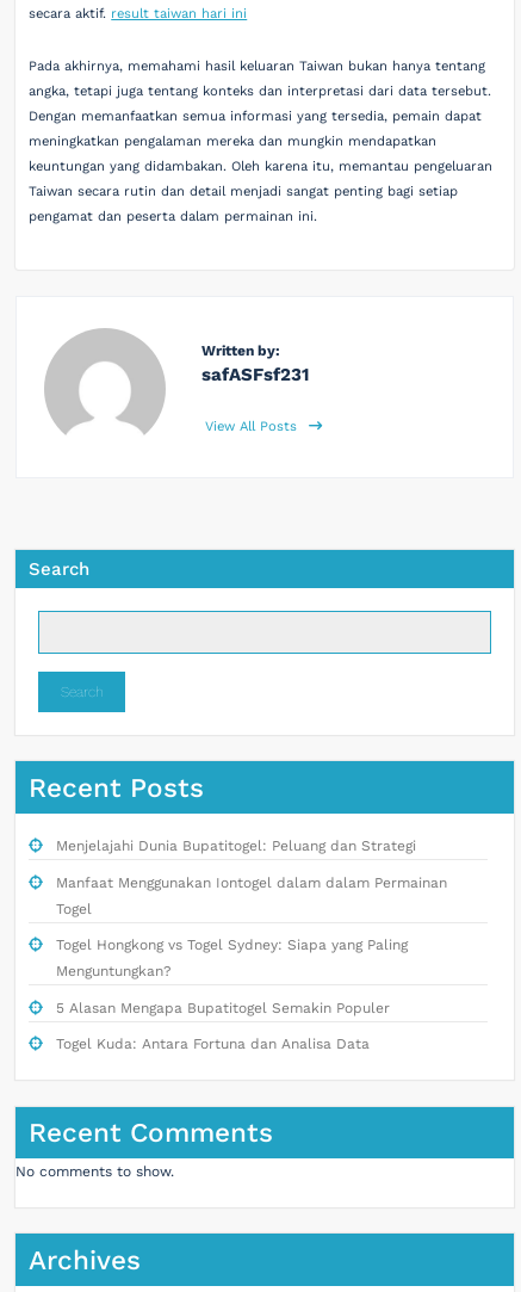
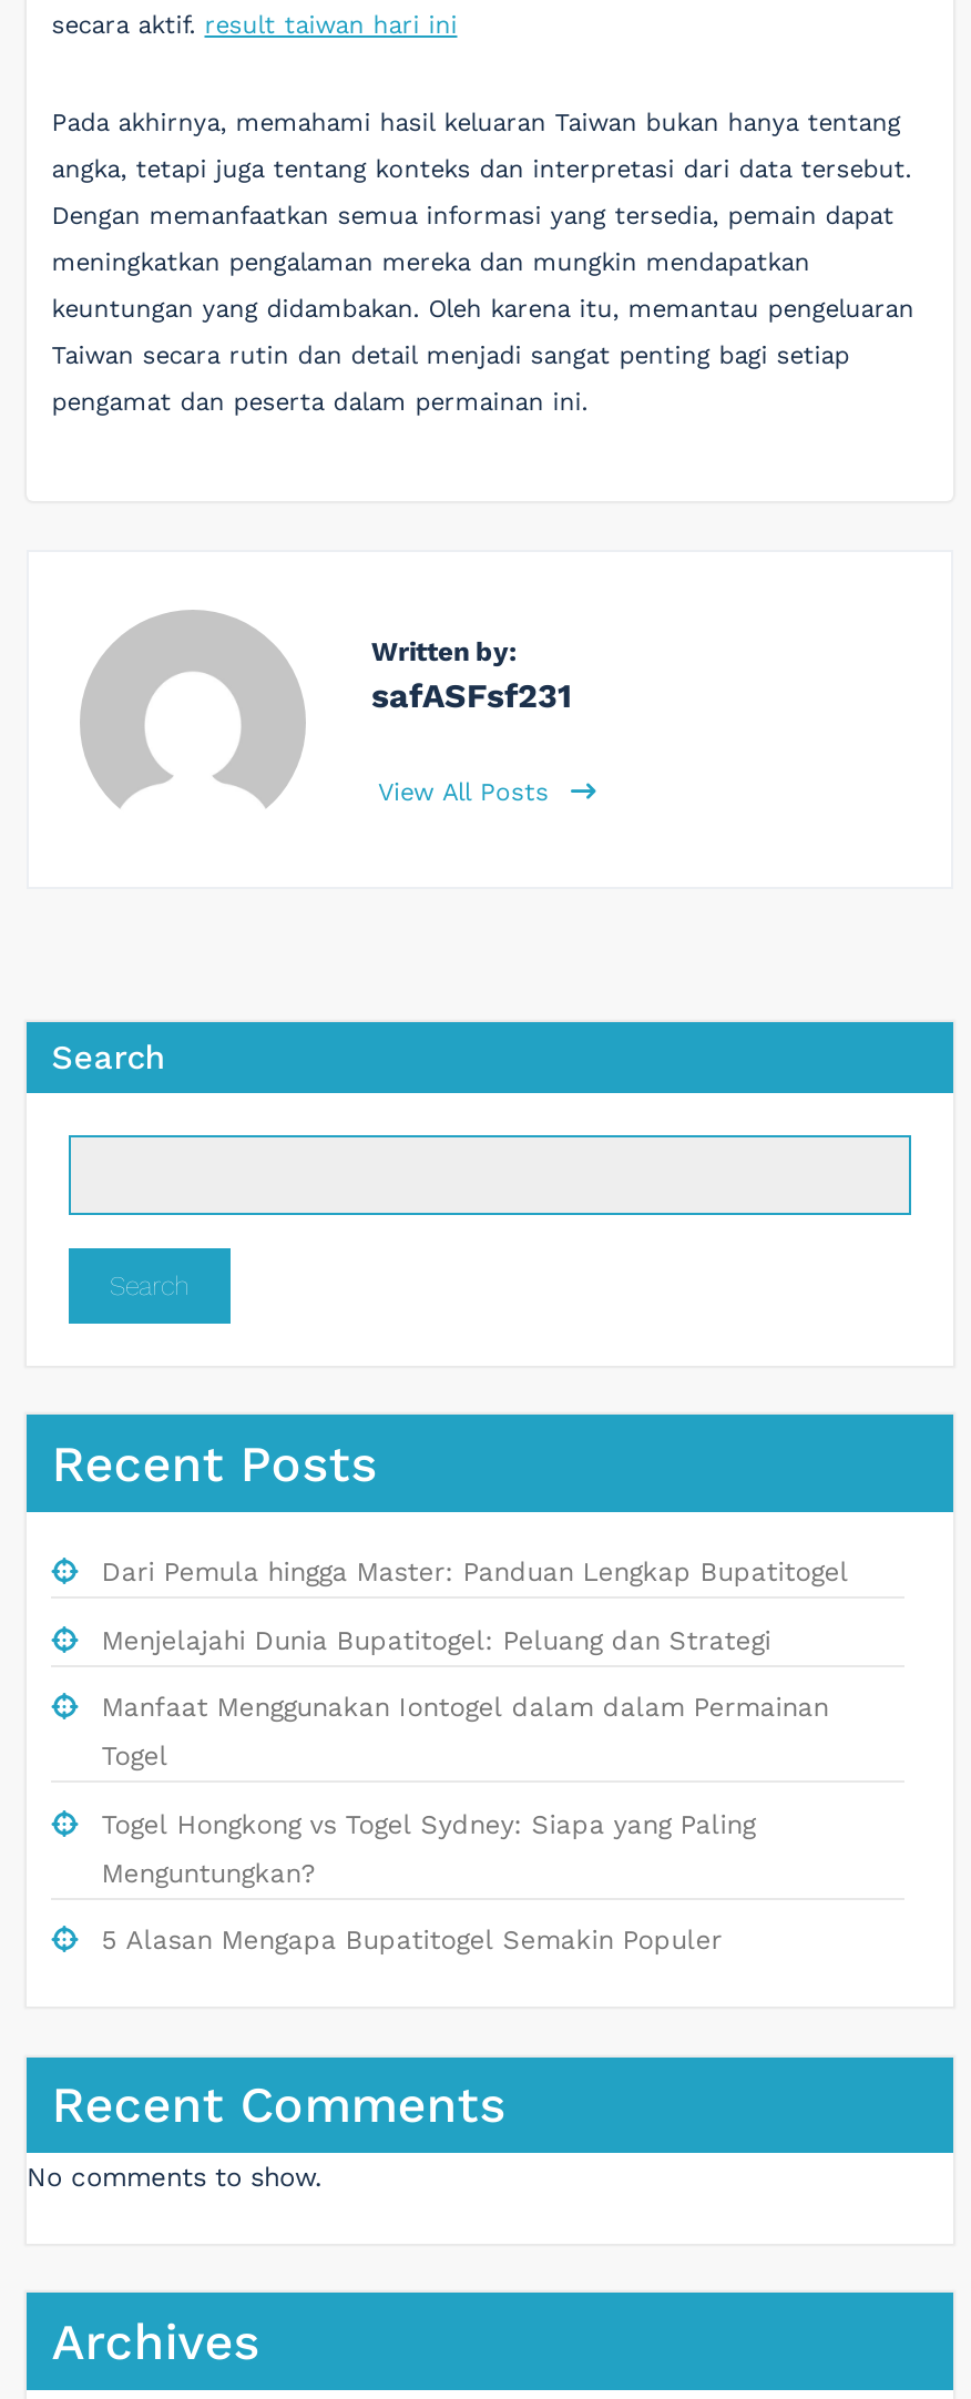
+ Dari Pemula hingga Master: Panduan Lengkap Bupatitogel

moved down: Menjelajahi Dunia Bupatitogel: Peluang dan Strategi | Manfaat Menggunakan Iontogel dalam dalam Permainan | Togel | Togel Hongkong vs Togel Sydney: Siapa yang Paling | Menguntungkan? | 5 Alasan Mengapa Bupatitogel Semakin Populer

- Togel Kuda: Antara Fortuna dan Analisa Data
